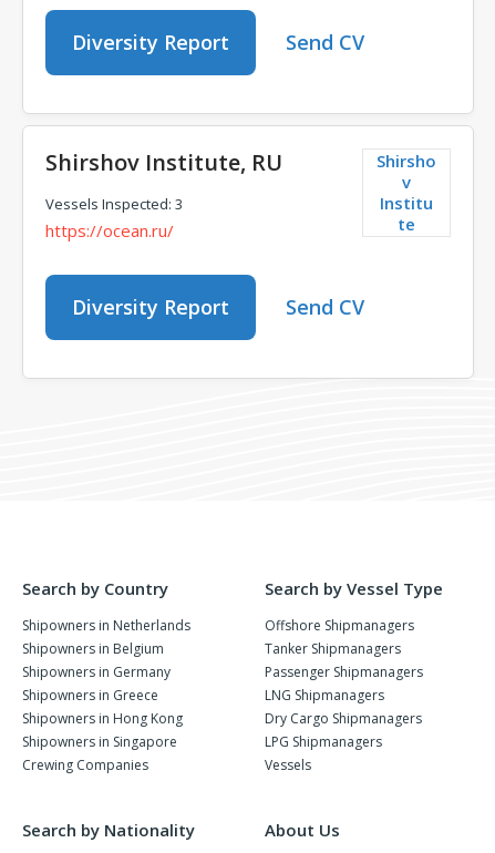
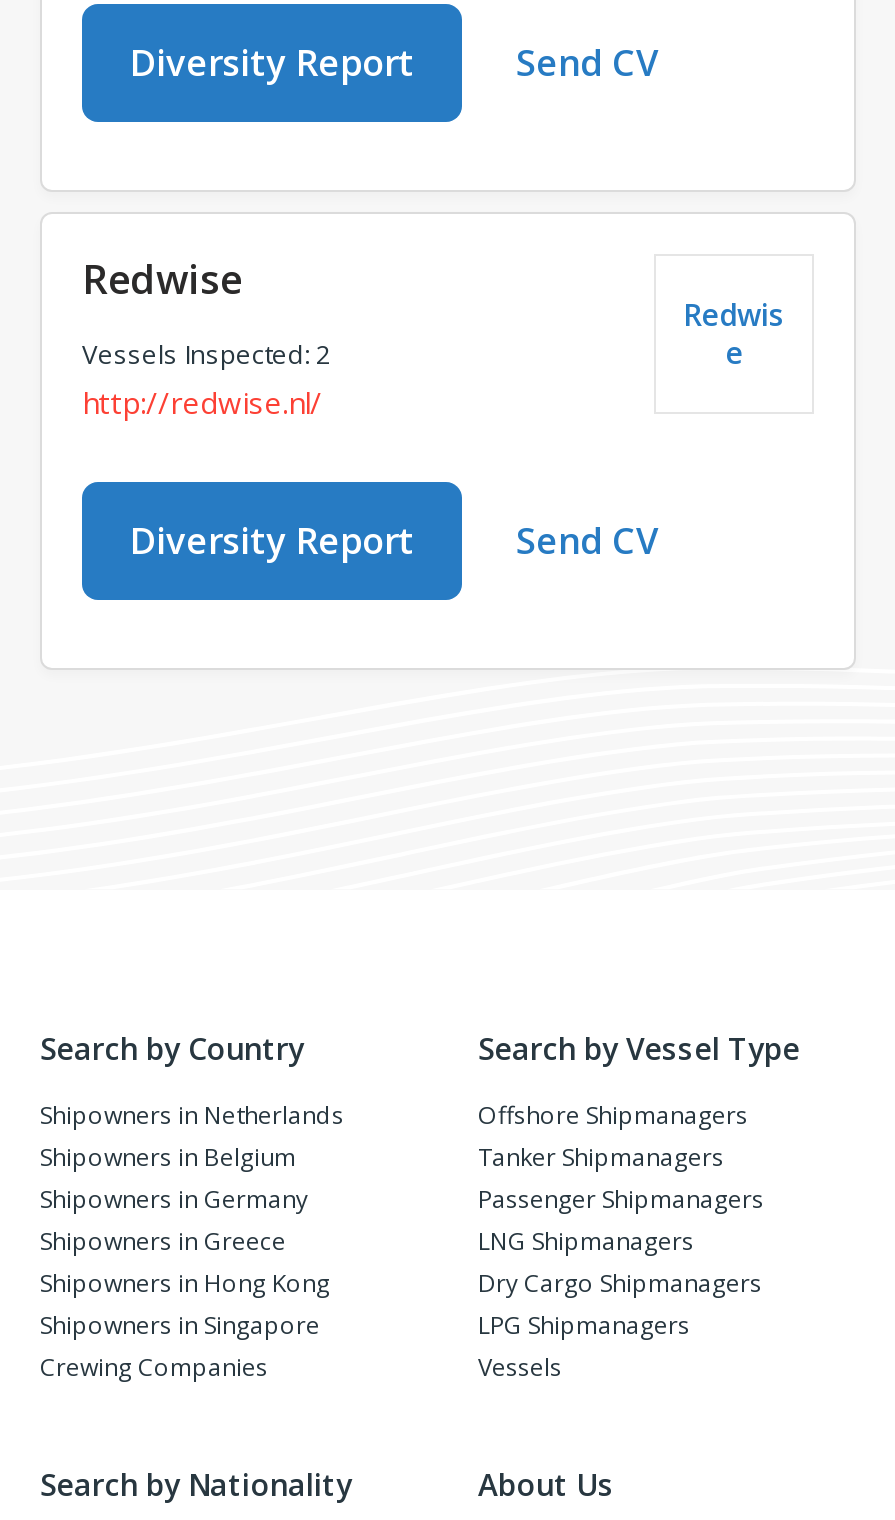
- Shirshov Institute, RU
+ Redwise

- Shirsho
- v
- Institu
- te
+ Redwis
+ e

- Vessels Inspected: 3
- https://ocean.ru/
+ Vessels Inspected: 2
+ http://redwise.nl/
